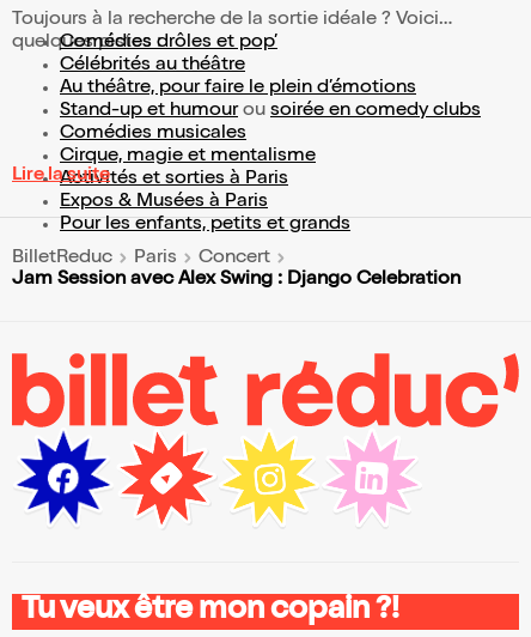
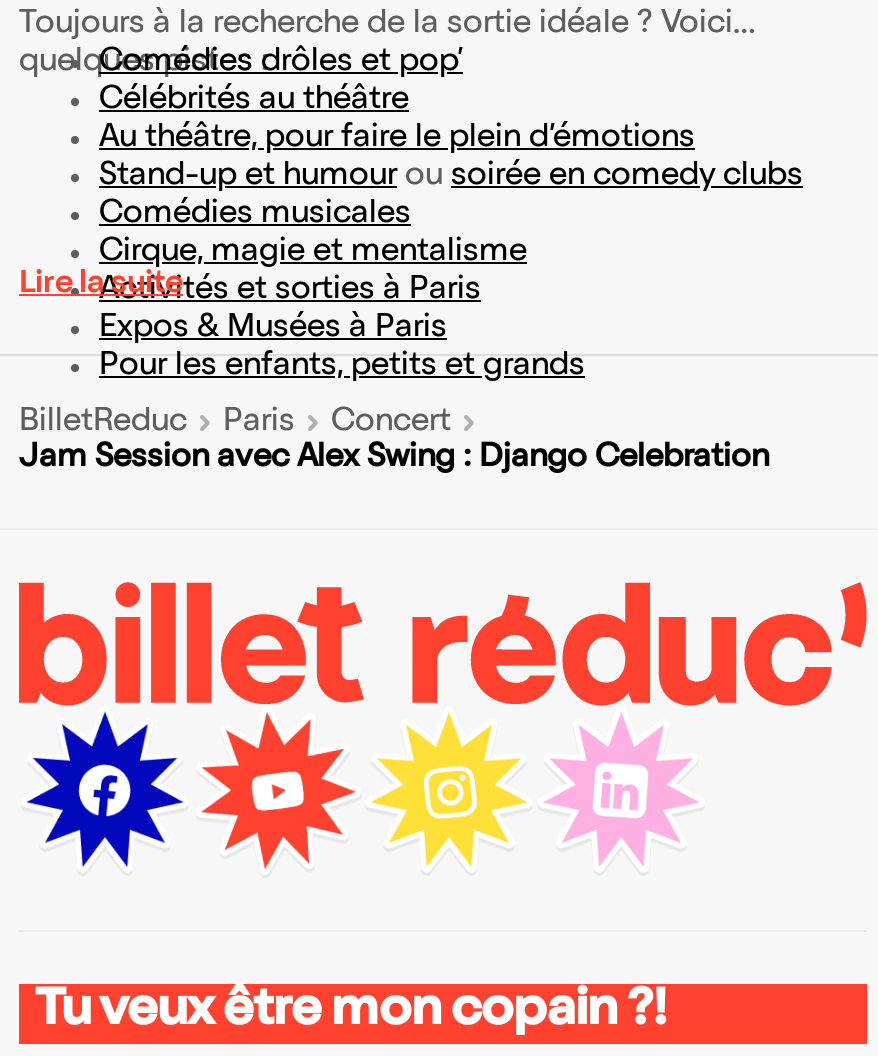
- [image]
+ [image]
